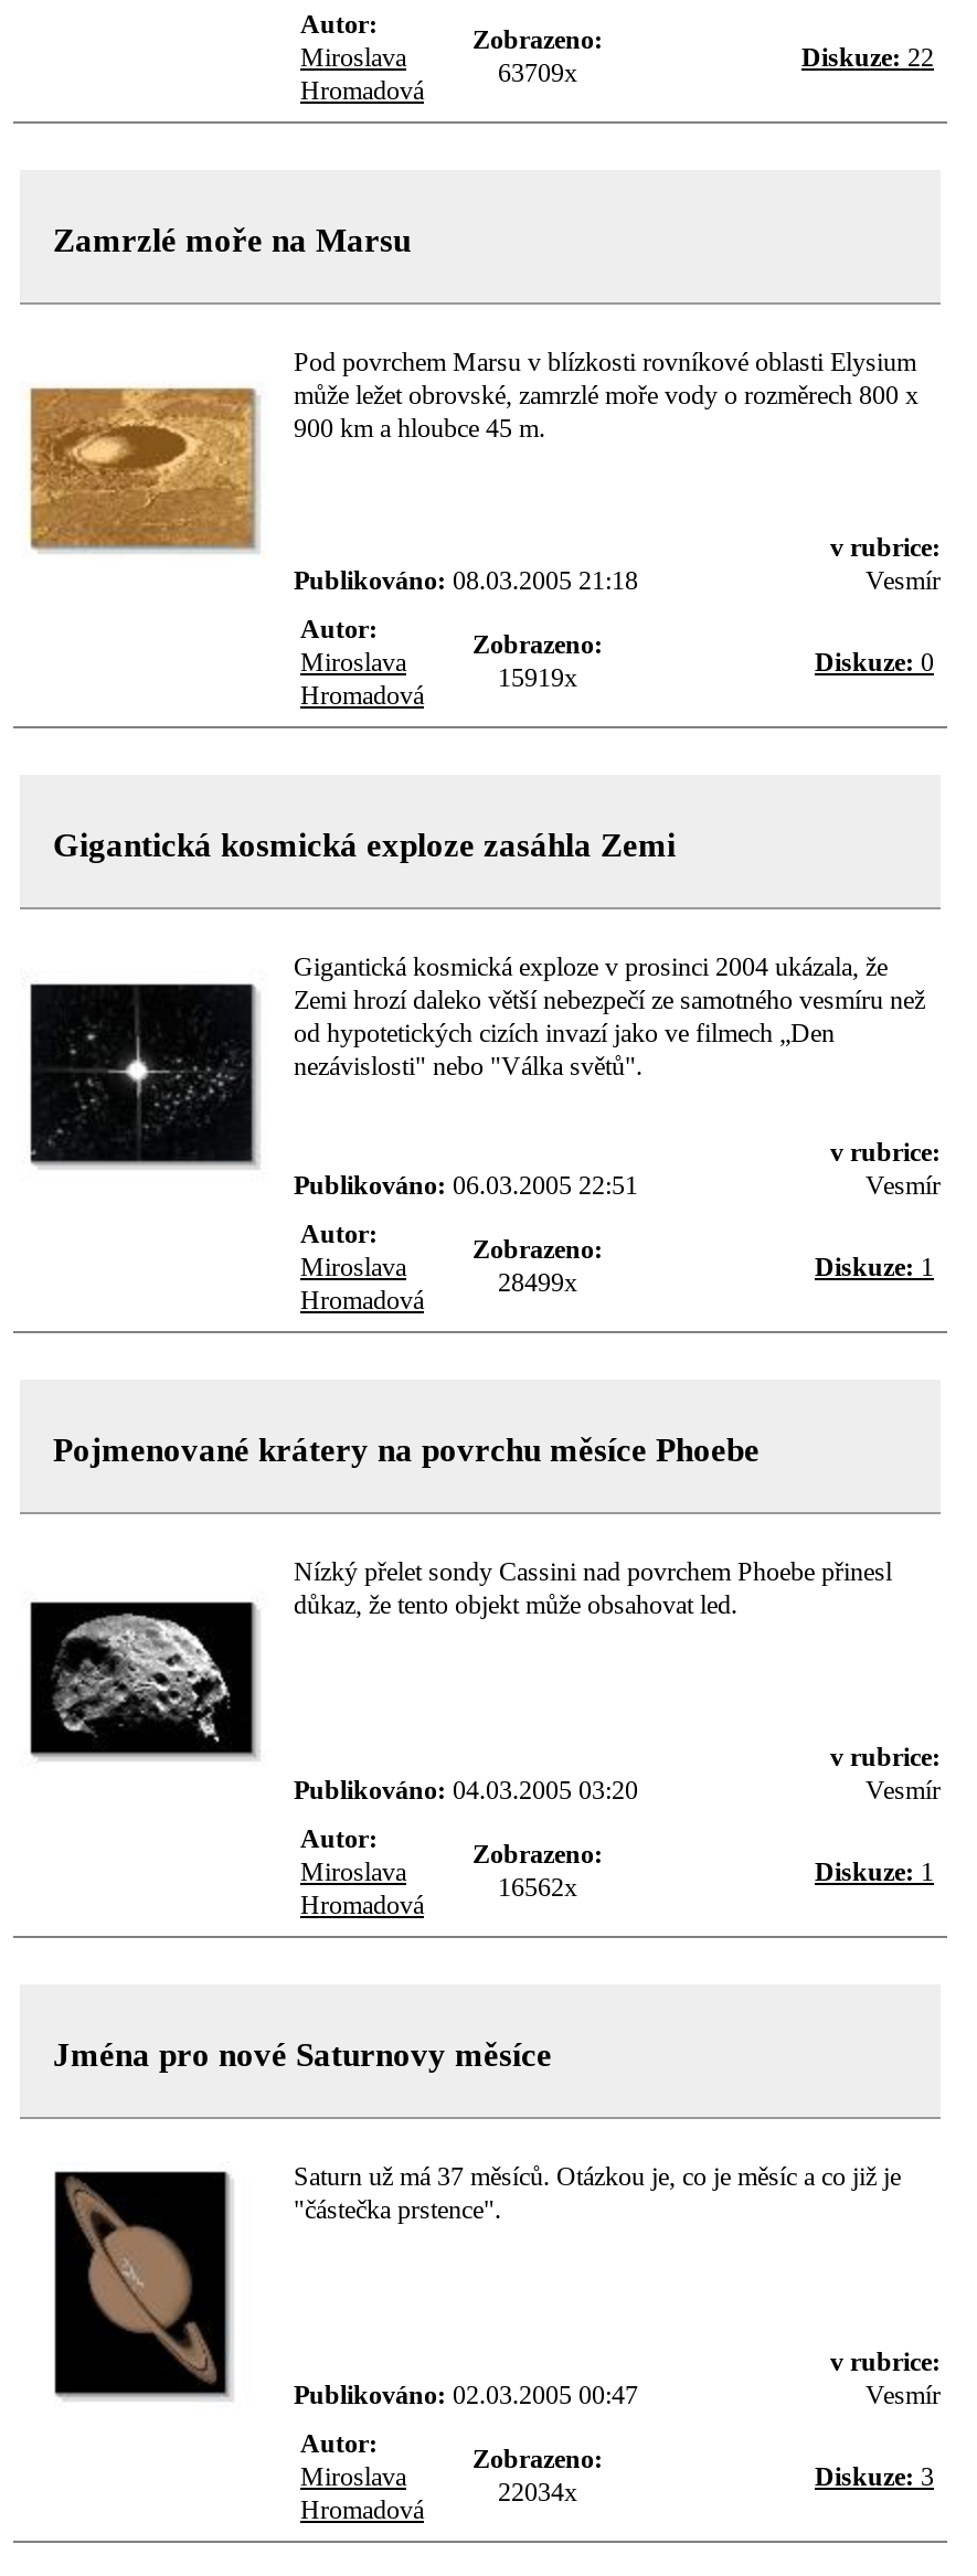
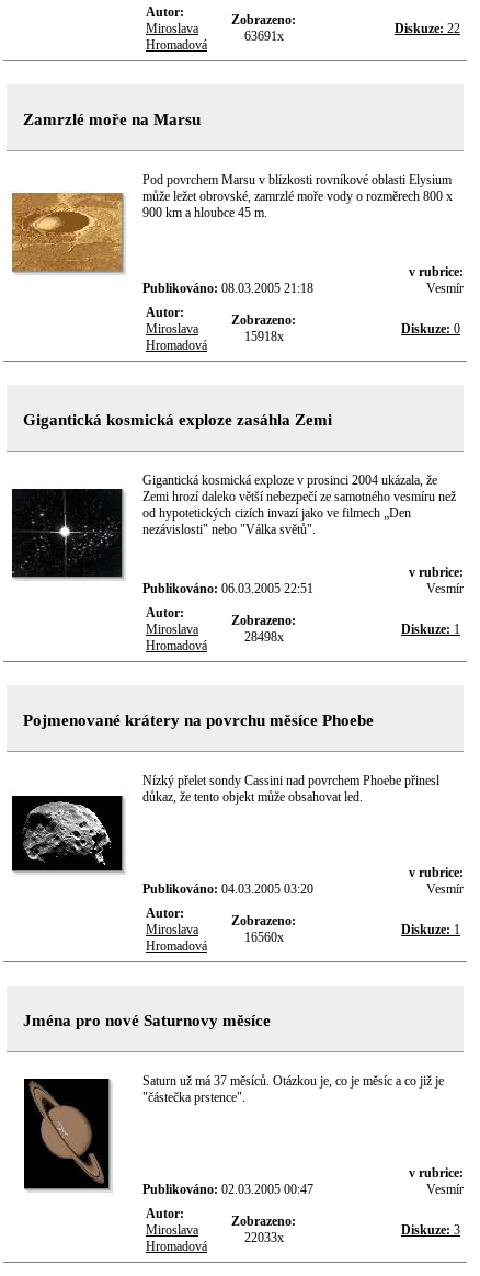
- 63709x
+ 63691x

- 15919x
+ 15918x

- 28499x
+ 28498x

- 16562x
+ 16560x

- 22034x
+ 22033x
